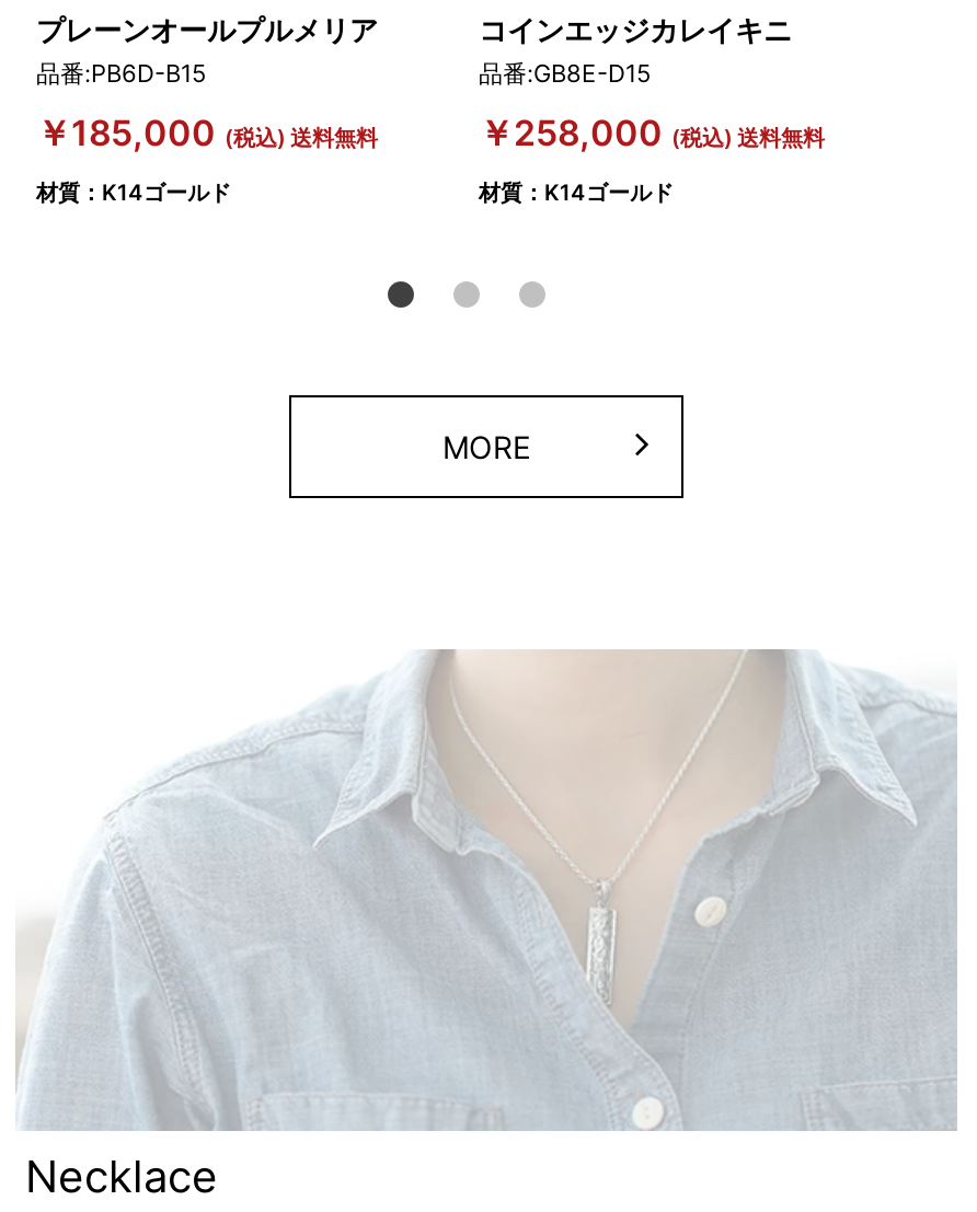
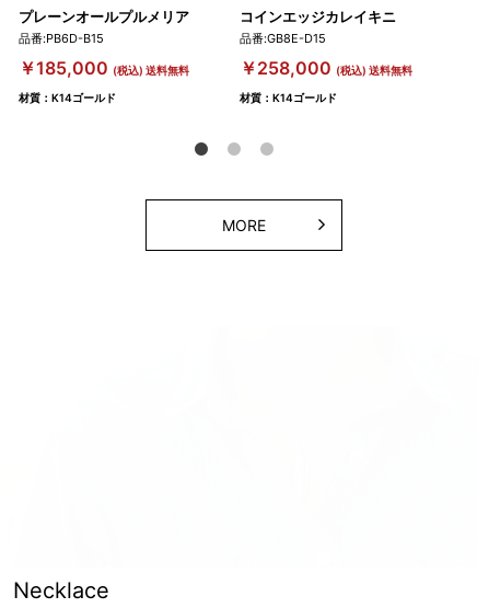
- [image]
